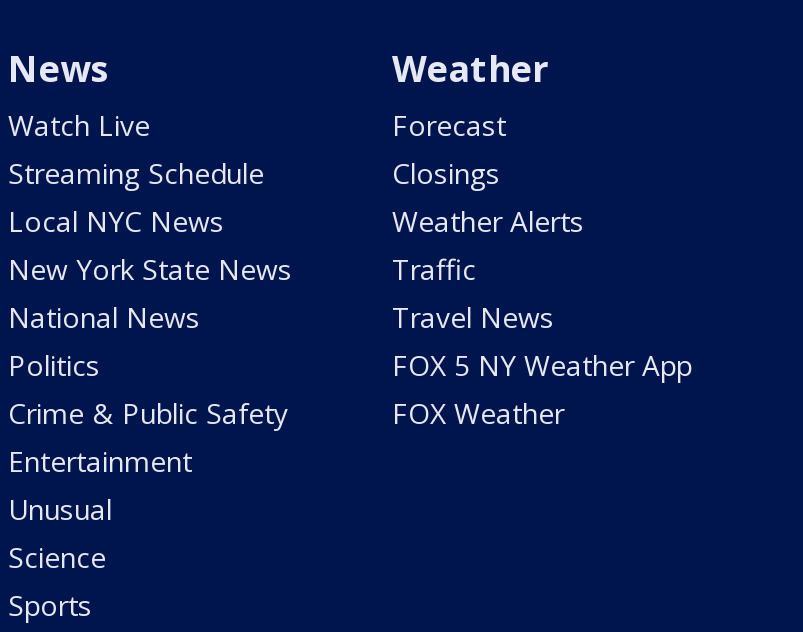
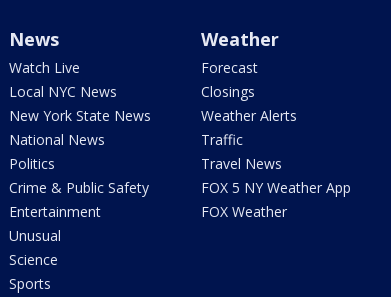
- Streaming Schedule
